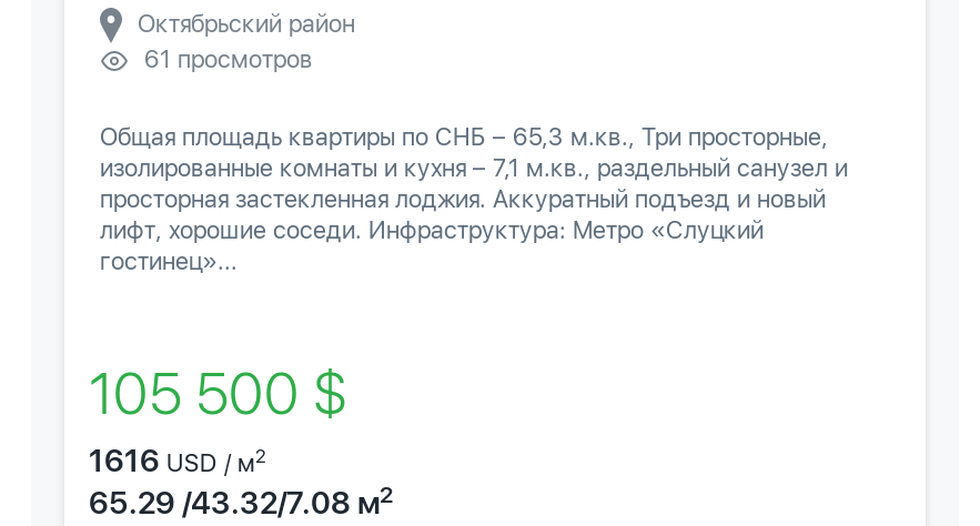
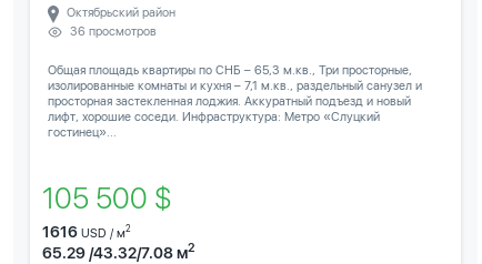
- 61 просмотров
+ 36 просмотров
